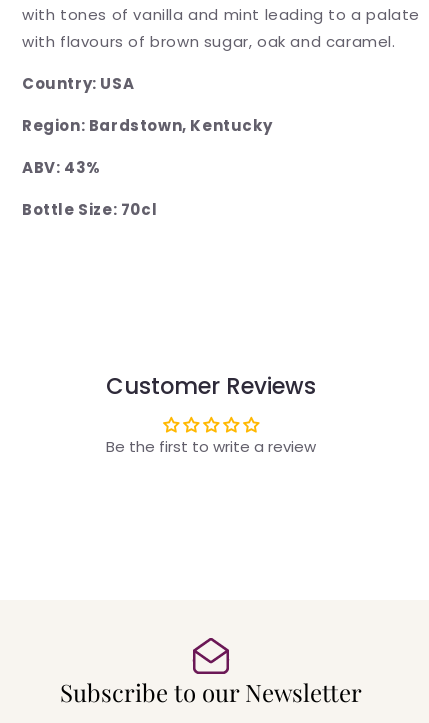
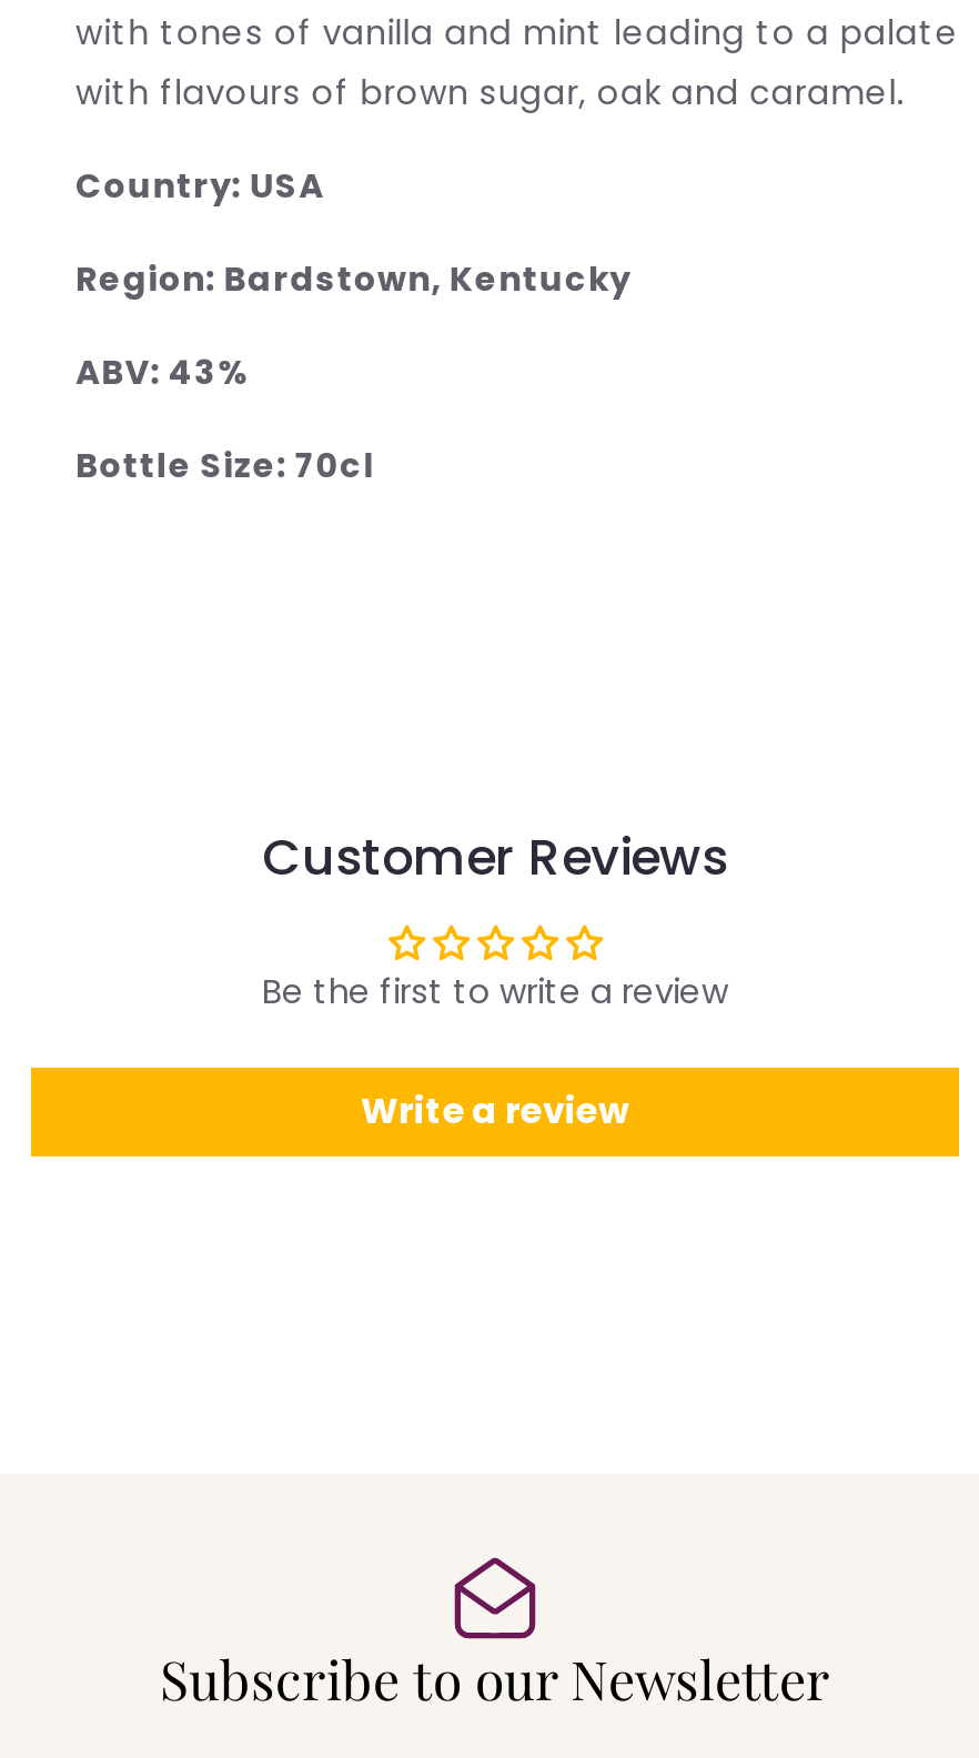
+ Write a review
